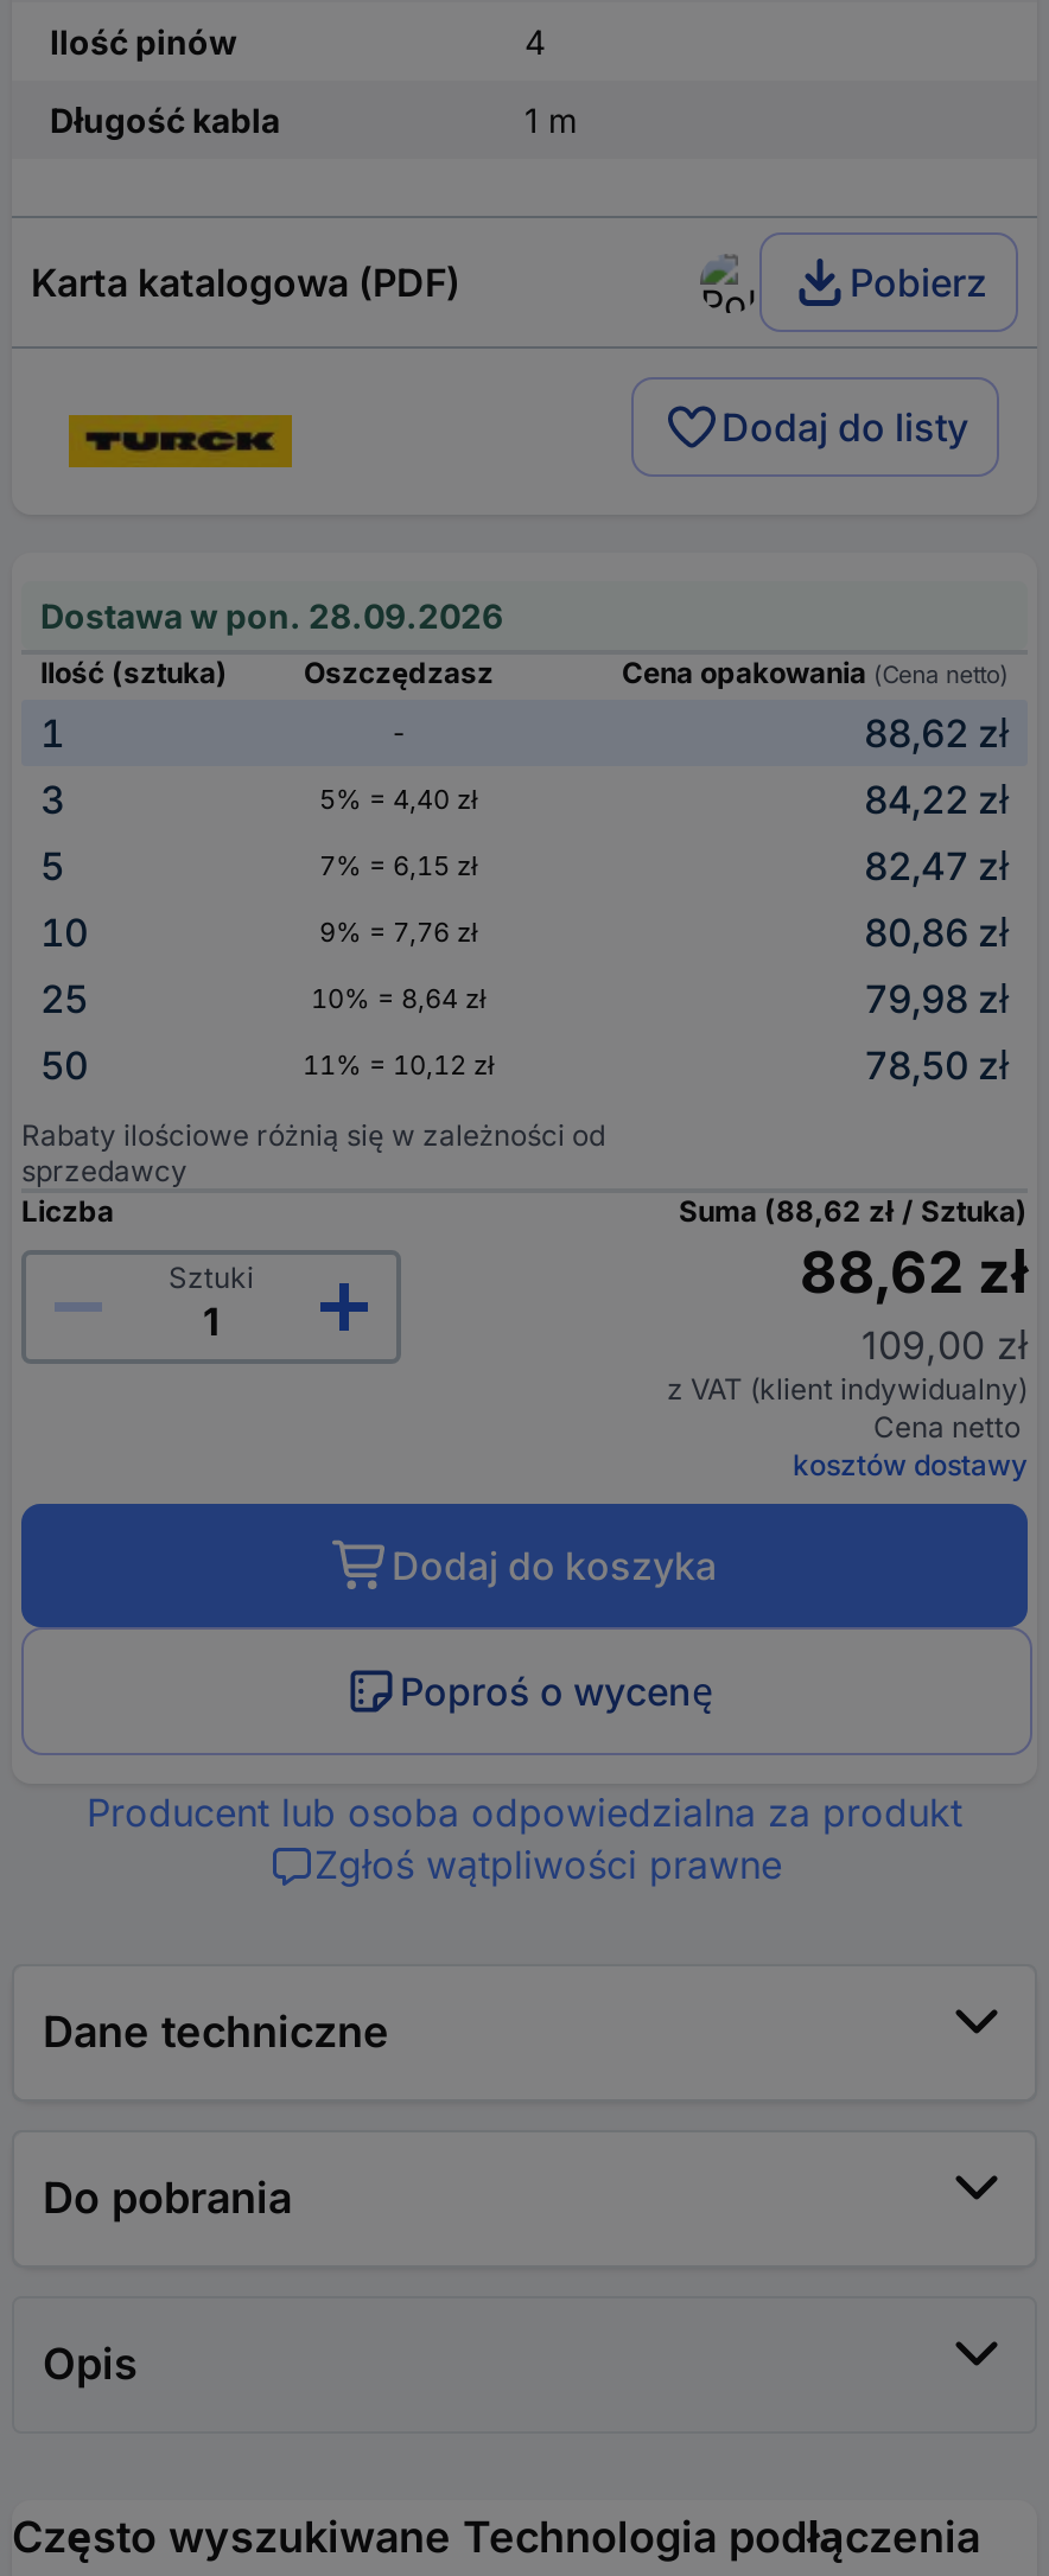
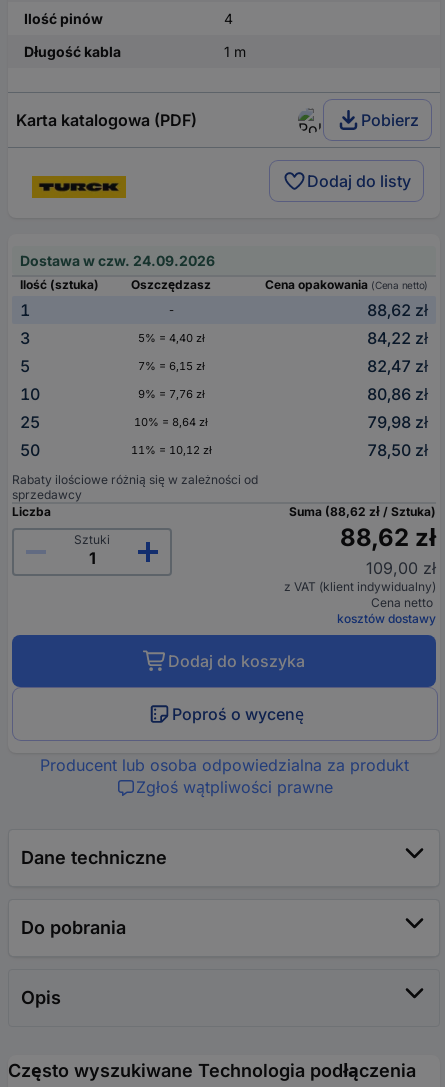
- Dostawa w pon. 28.09.2026
+ Dostawa w czw. 24.09.2026
